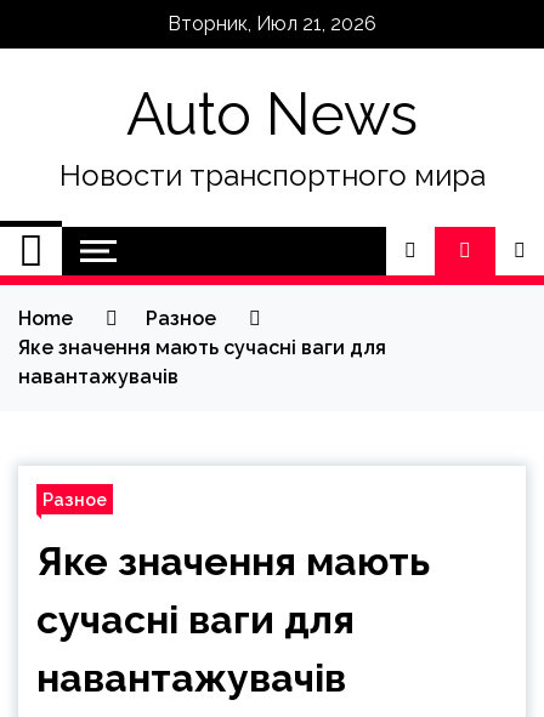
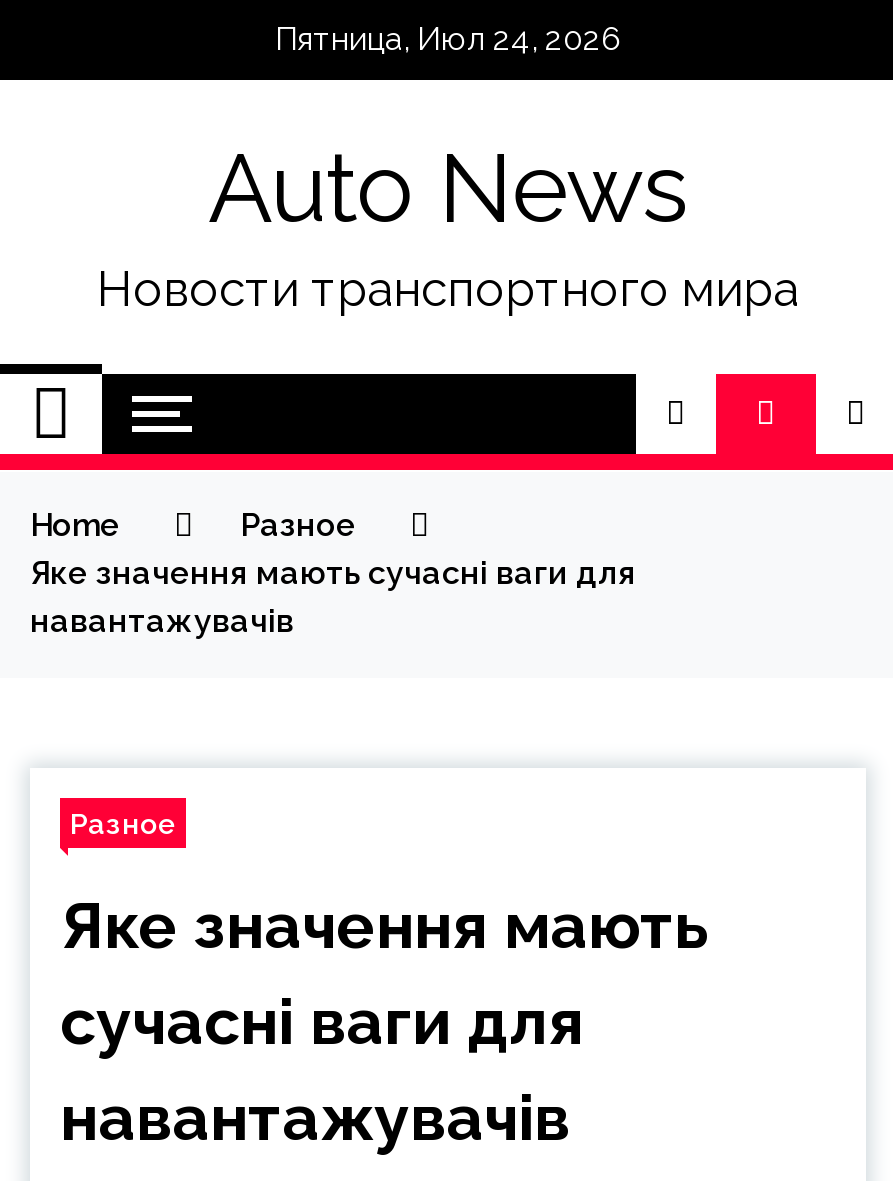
- Вторник, Июл 21, 2026
+ Пятница, Июл 24, 2026
